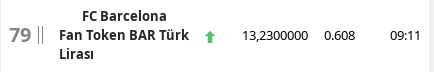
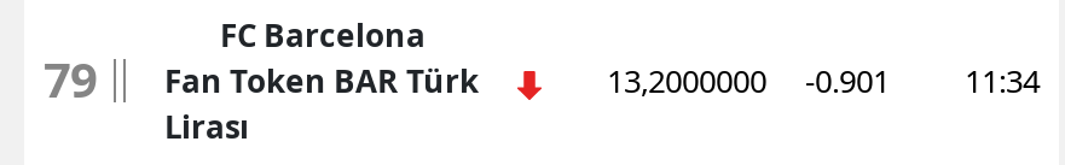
- 13,2300000
+ 13,2000000

- 0.608
+ -0.901

- 09:11
+ 11:34
